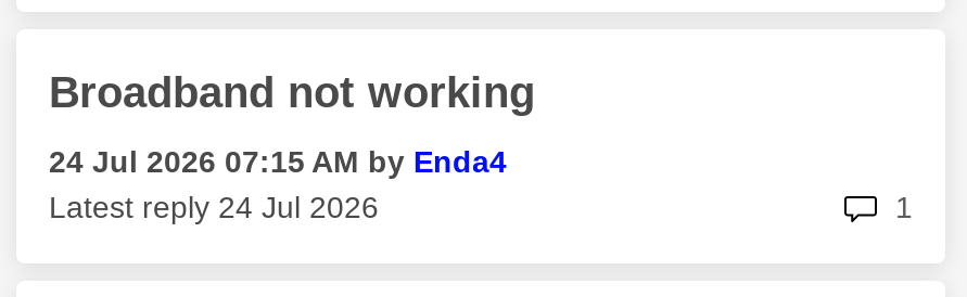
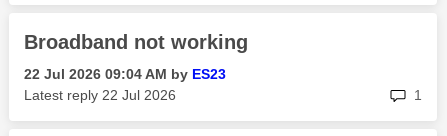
- 24 Jul 2026 07:15 AM by Enda4
+ 22 Jul 2026 09:04 AM by ES23

- Latest reply 24 Jul 2026
+ Latest reply 22 Jul 2026
